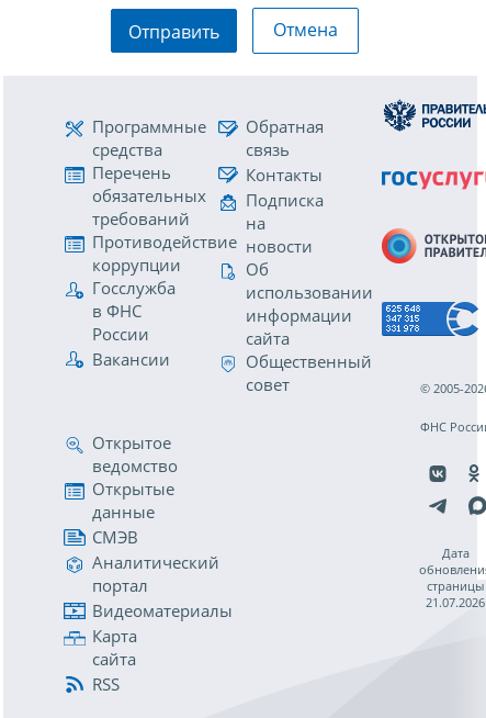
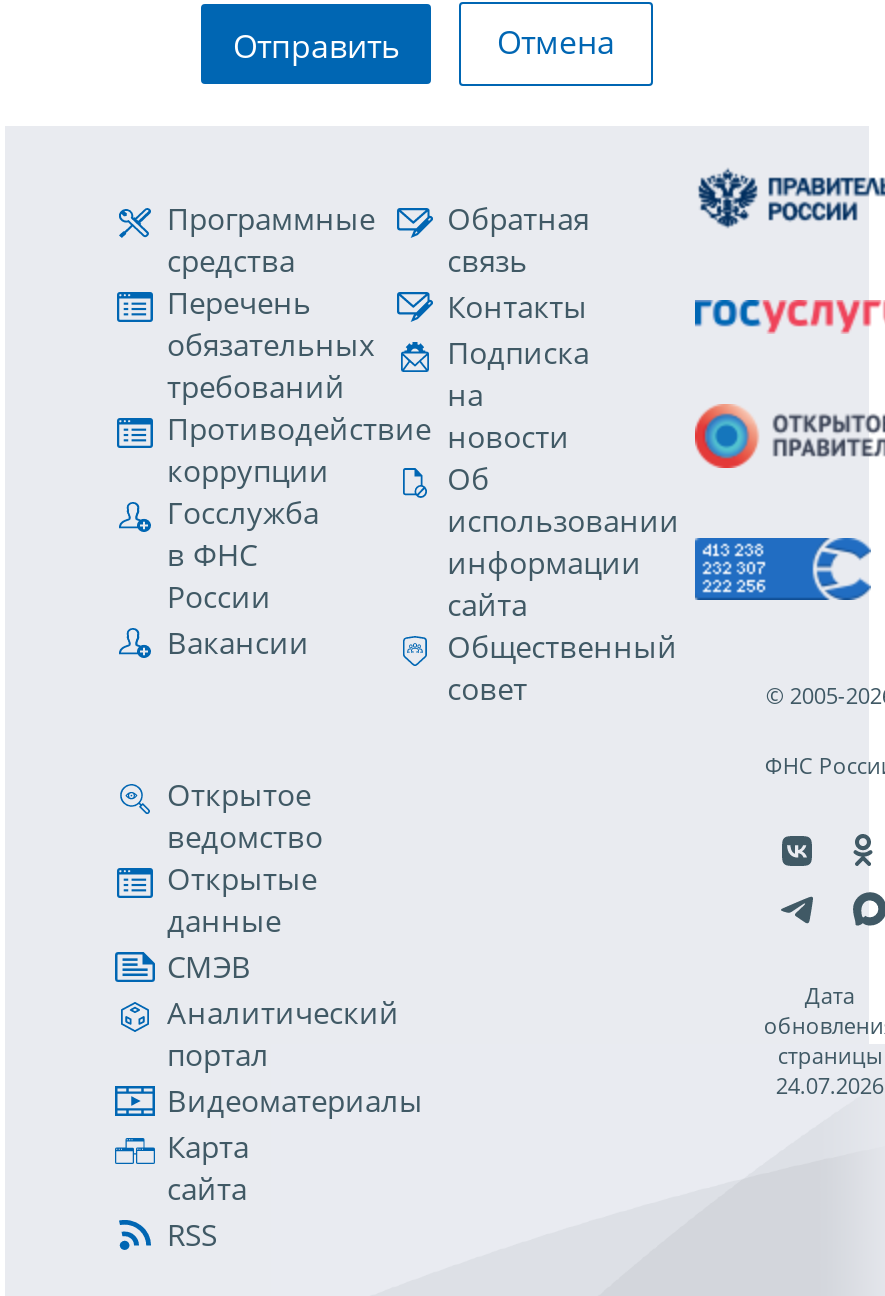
- 21.07.2026
+ 24.07.2026
